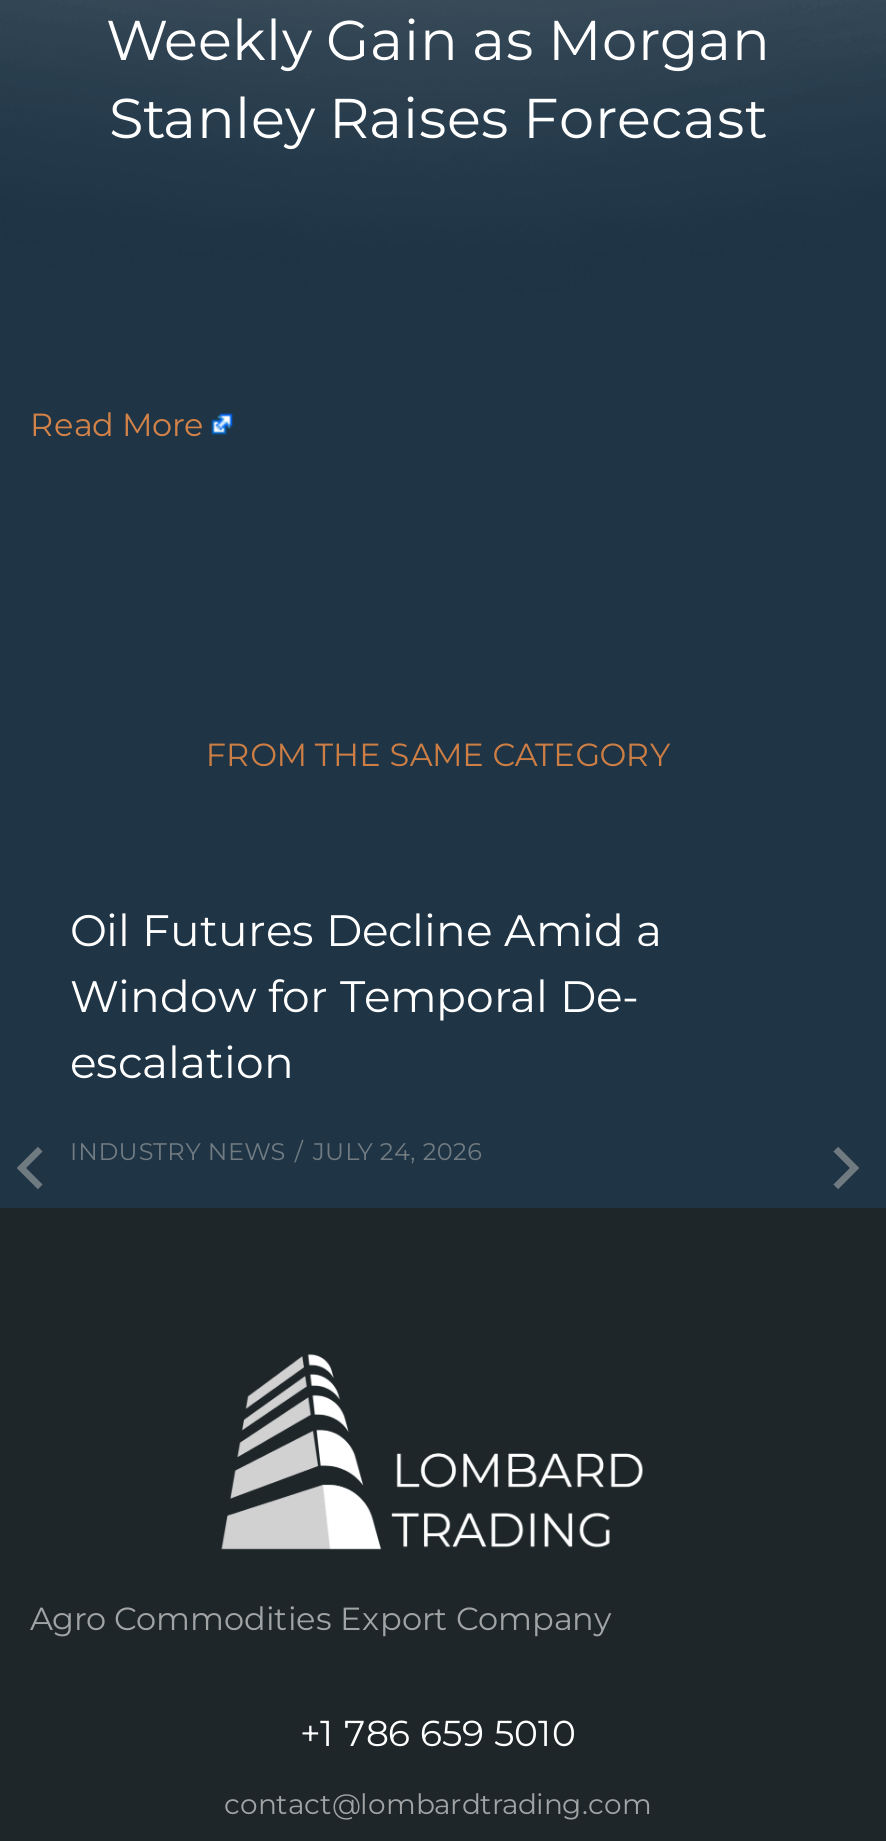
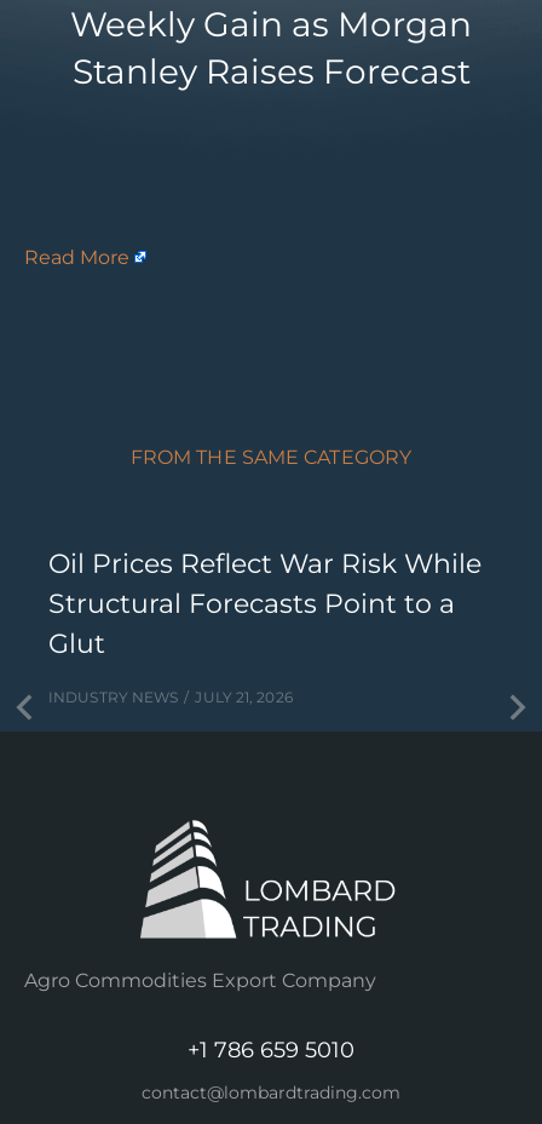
- Oil Futures Decline Amid a
- Window for Temporal De-
- escalation
+ Oil Prices Reflect War Risk While
+ Structural Forecasts Point to a
+ Glut

- INDUSTRY NEWS JULY 24, 2026
+ INDUSTRY NEWS JULY 21, 2026
